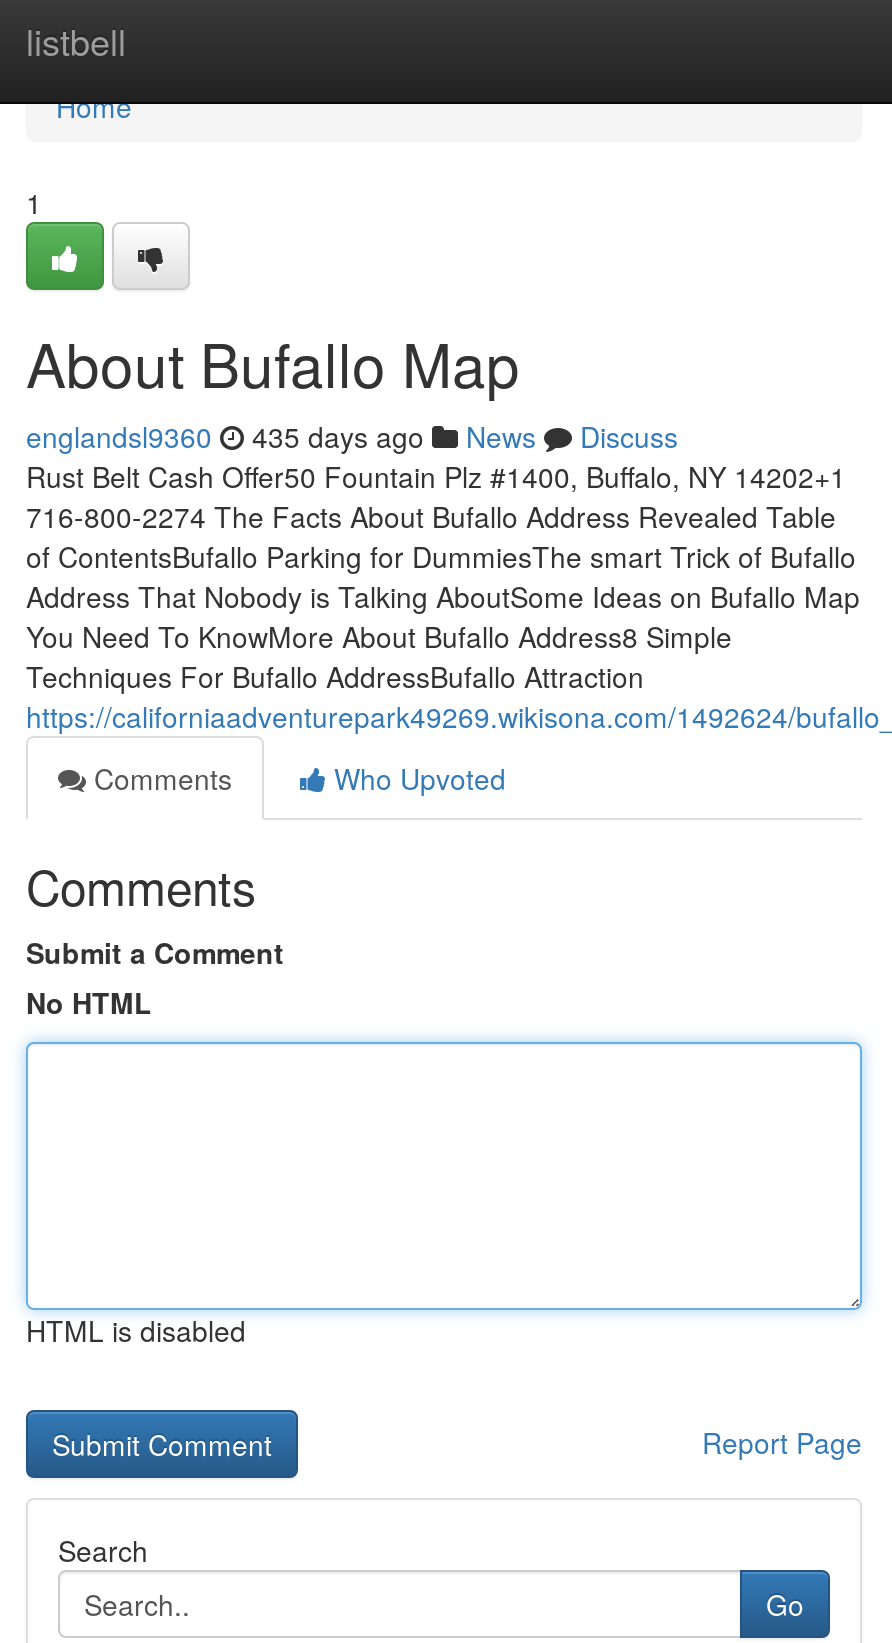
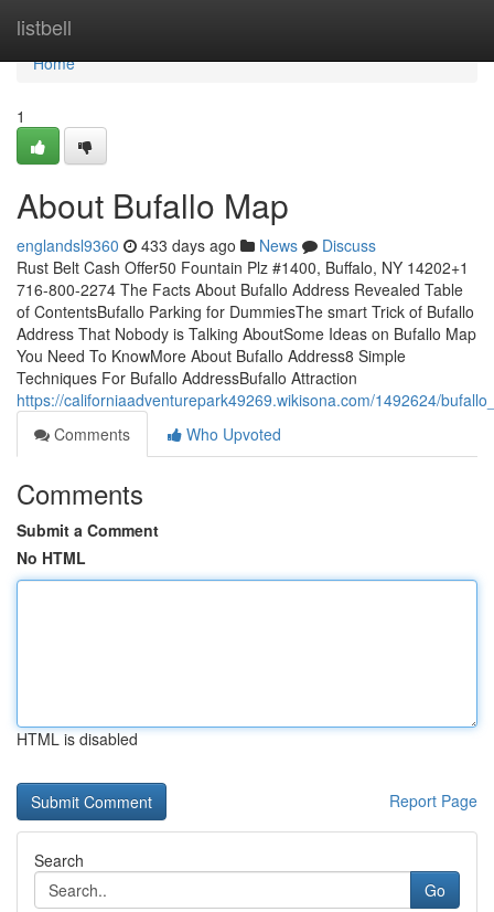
- englandsl9360 435 days ago News Discuss
+ englandsl9360 433 days ago News Discuss
